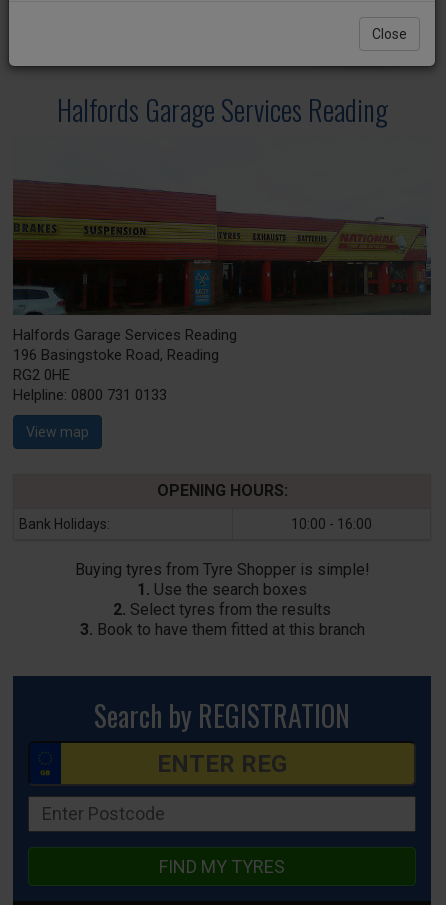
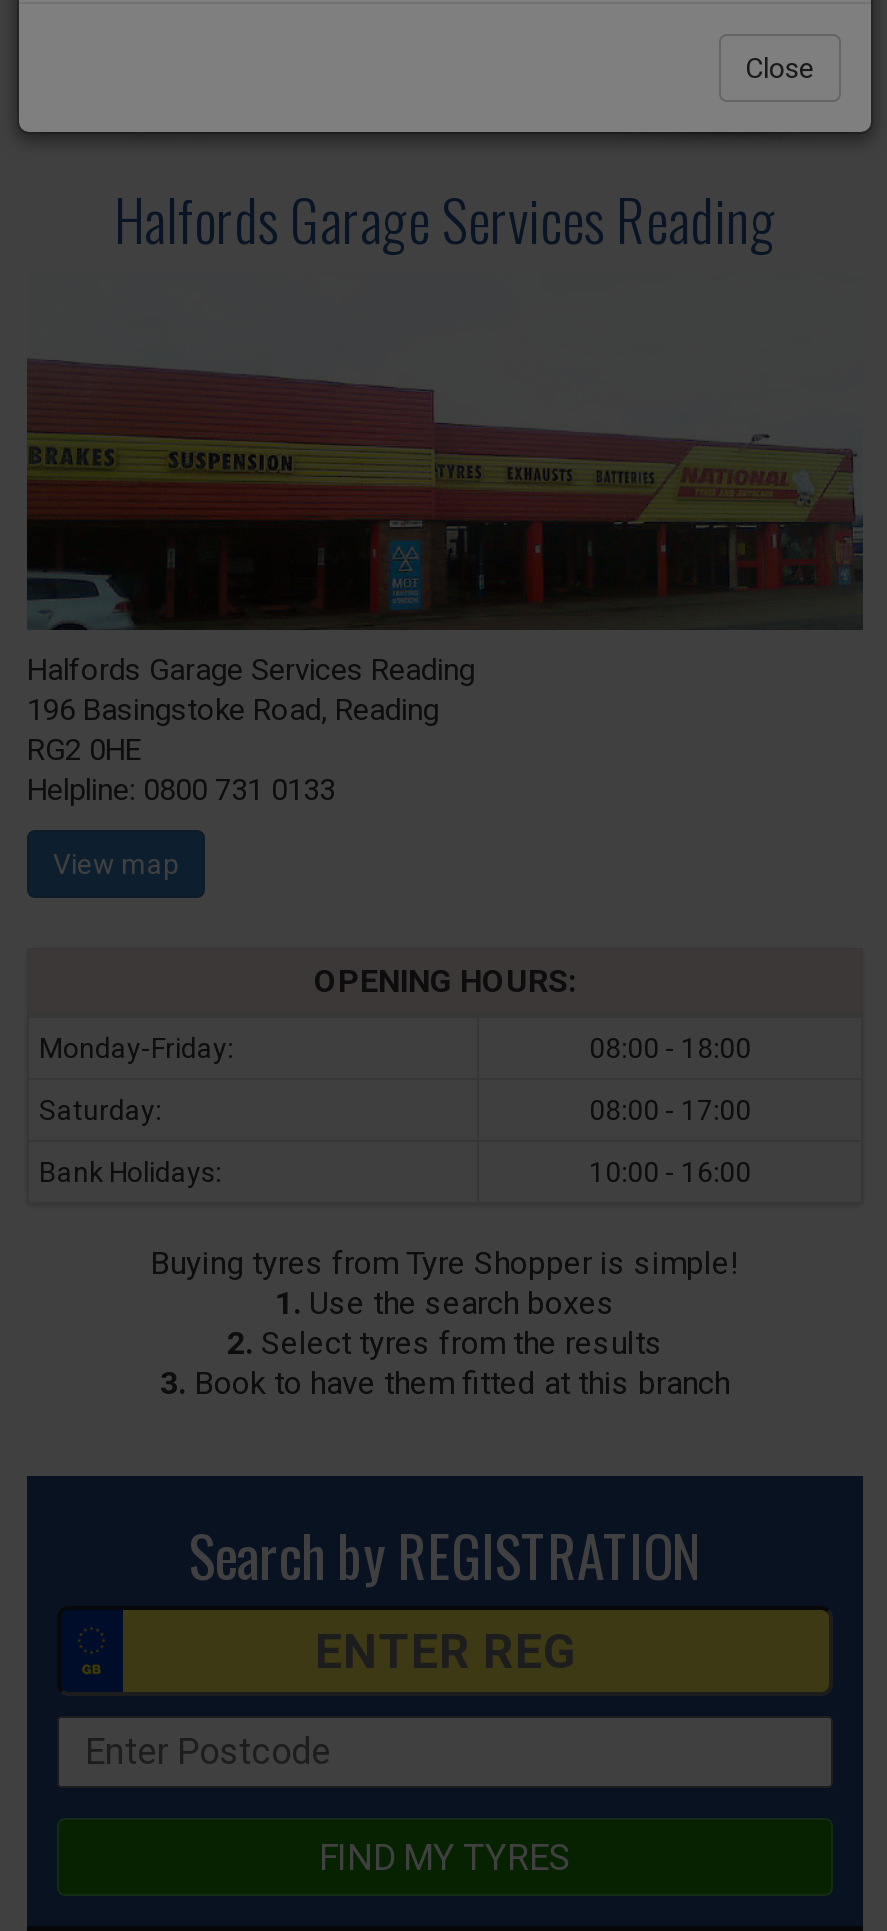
+ Monday-Friday:
+ 08:00 - 18:00
+ Saturday:
+ 08:00 - 17:00
